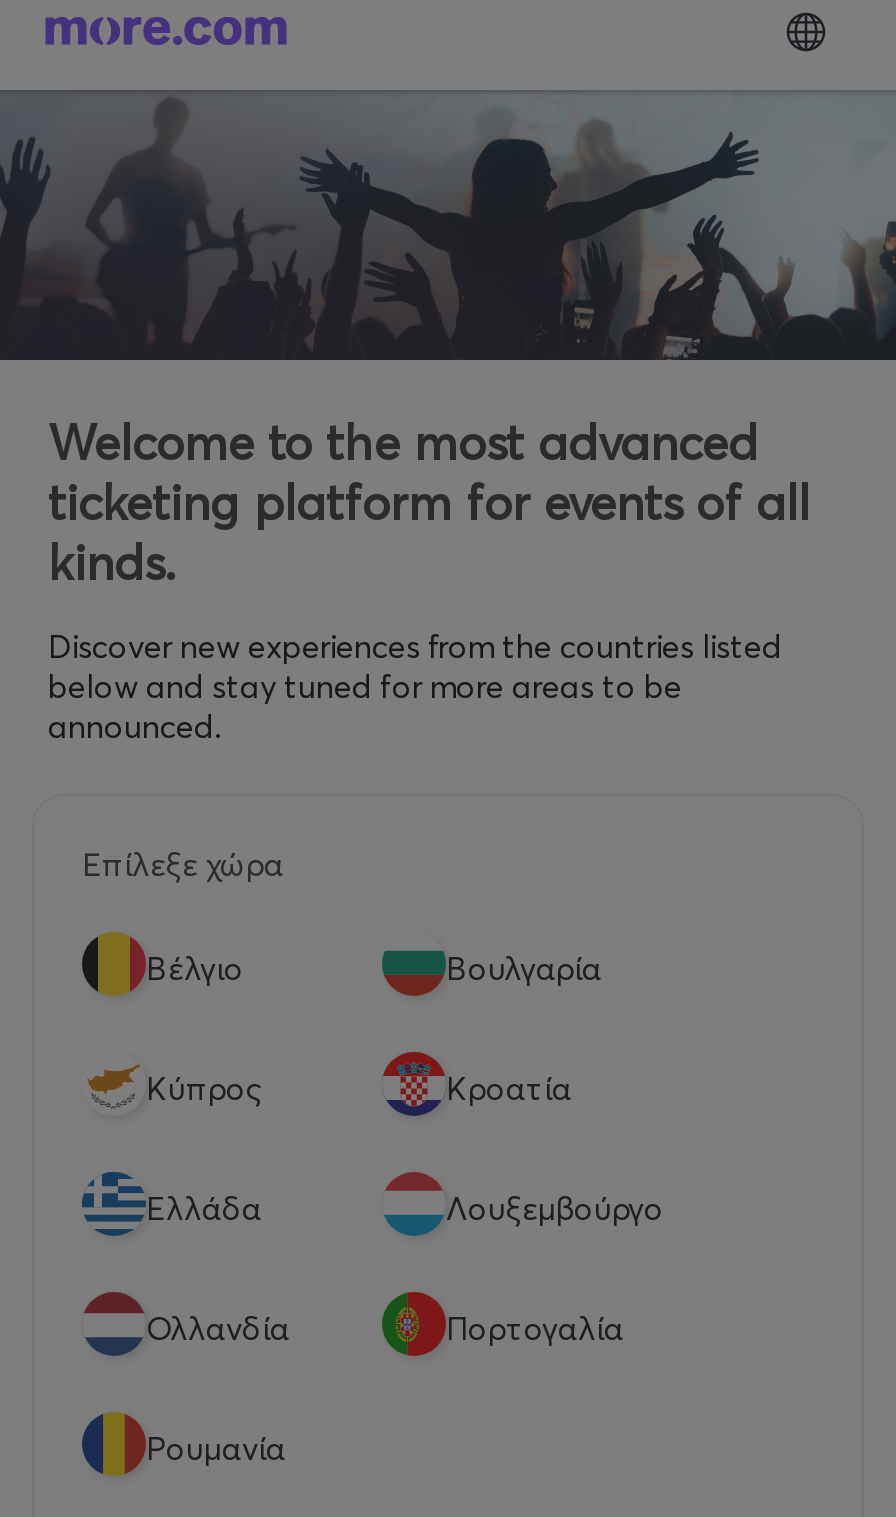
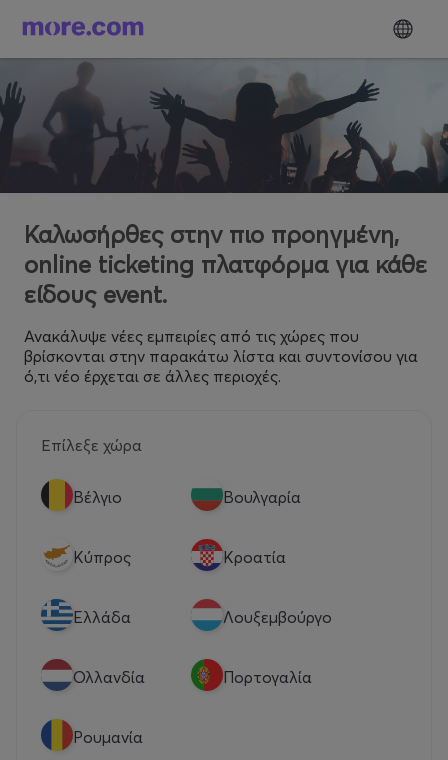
- Welcome to the most advanced
- ticketing platform for events of all
- kinds.
+ Καλωσήρθες στην πιο προηγμένη,
+ online ticketing πλατφόρμα για κάθε
+ είδους event.

- Discover new experiences from the countries listed
- below and stay tuned for more areas to be
- announced.
+ Ανακάλυψε νέες εμπειρίες από τις χώρες που
+ βρίσκονται στην παρακάτω λίστα και συντονίσου για
+ ό,τι νέο έρχεται σε άλλες περιοχές.
